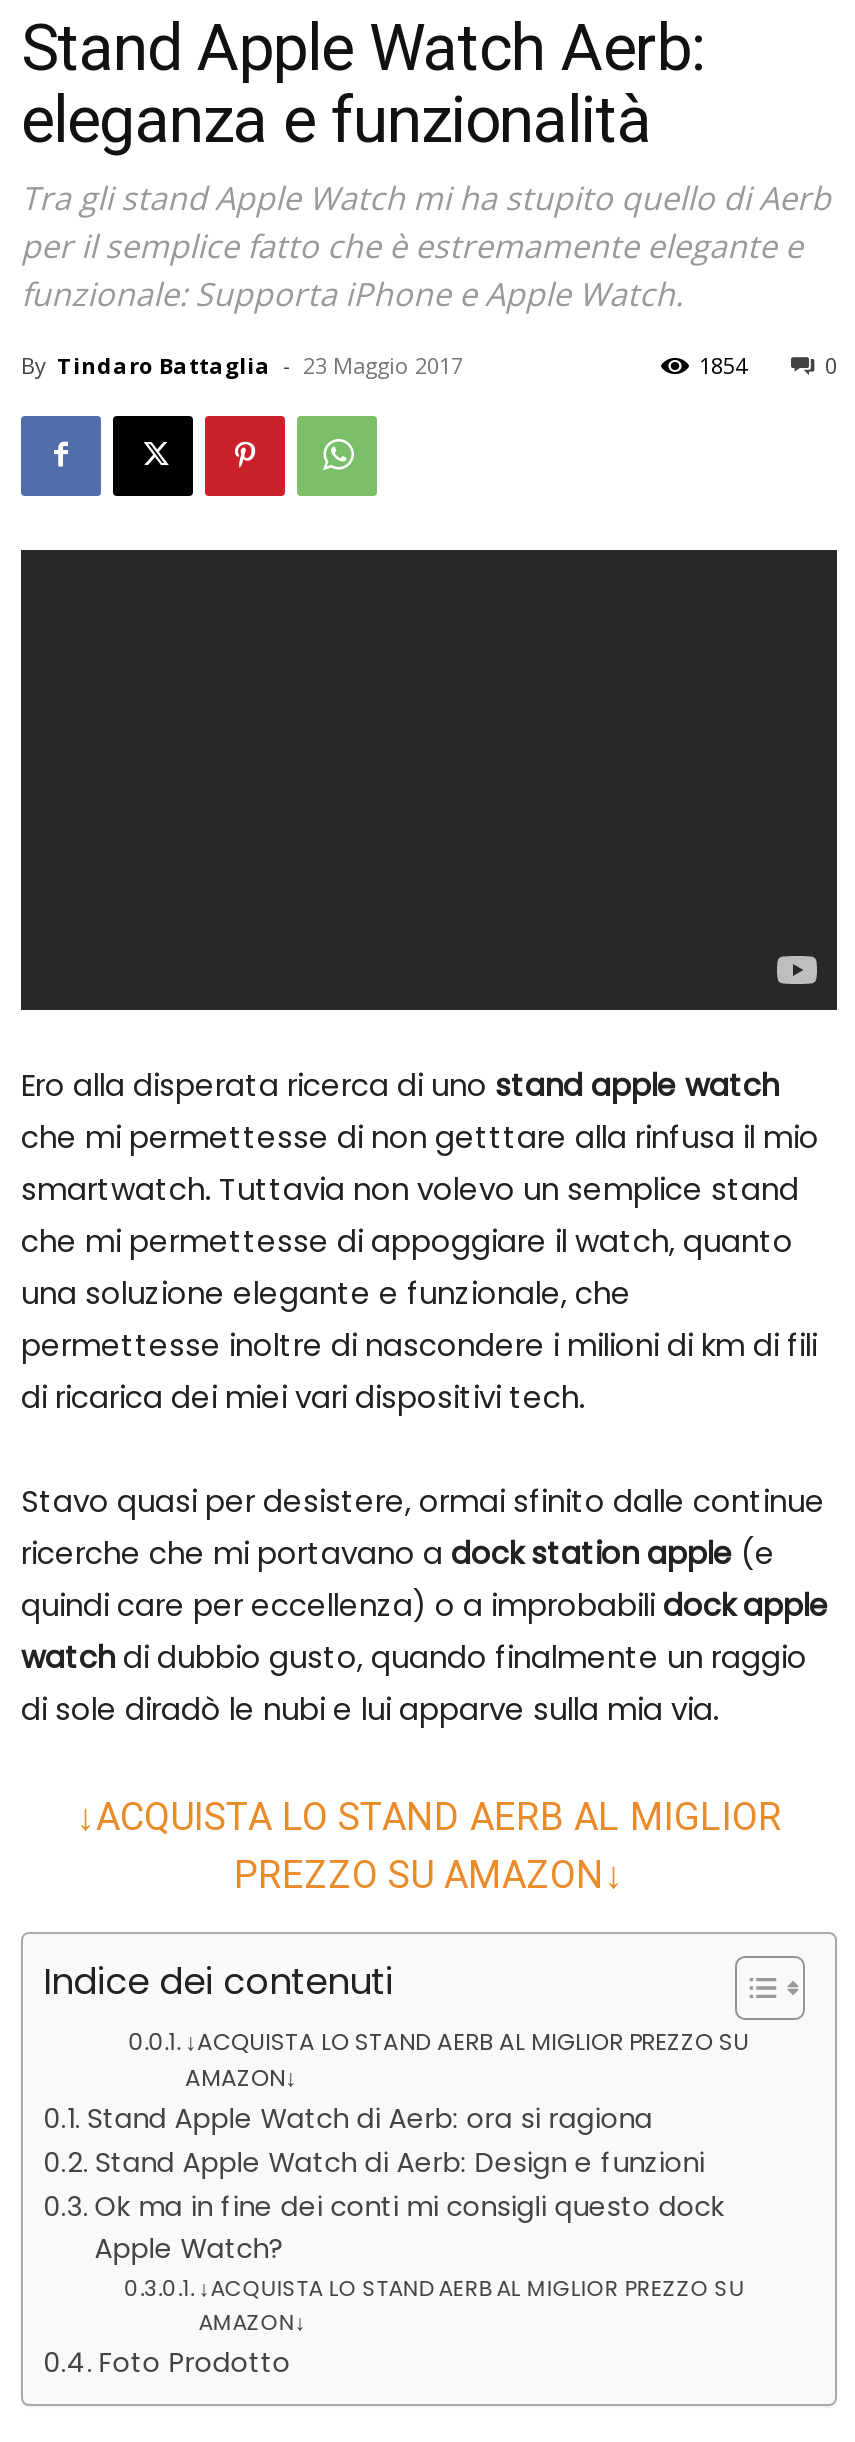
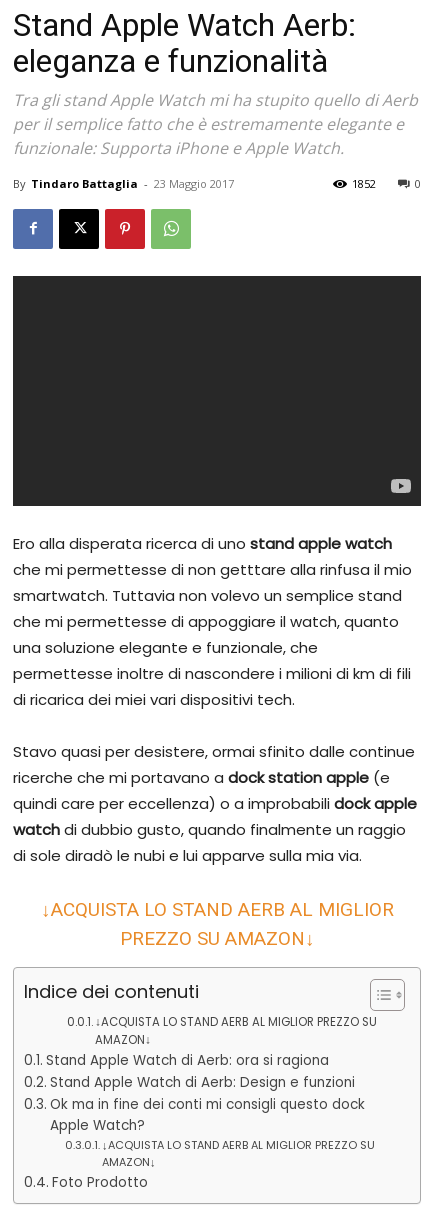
- 1854
+ 1852
